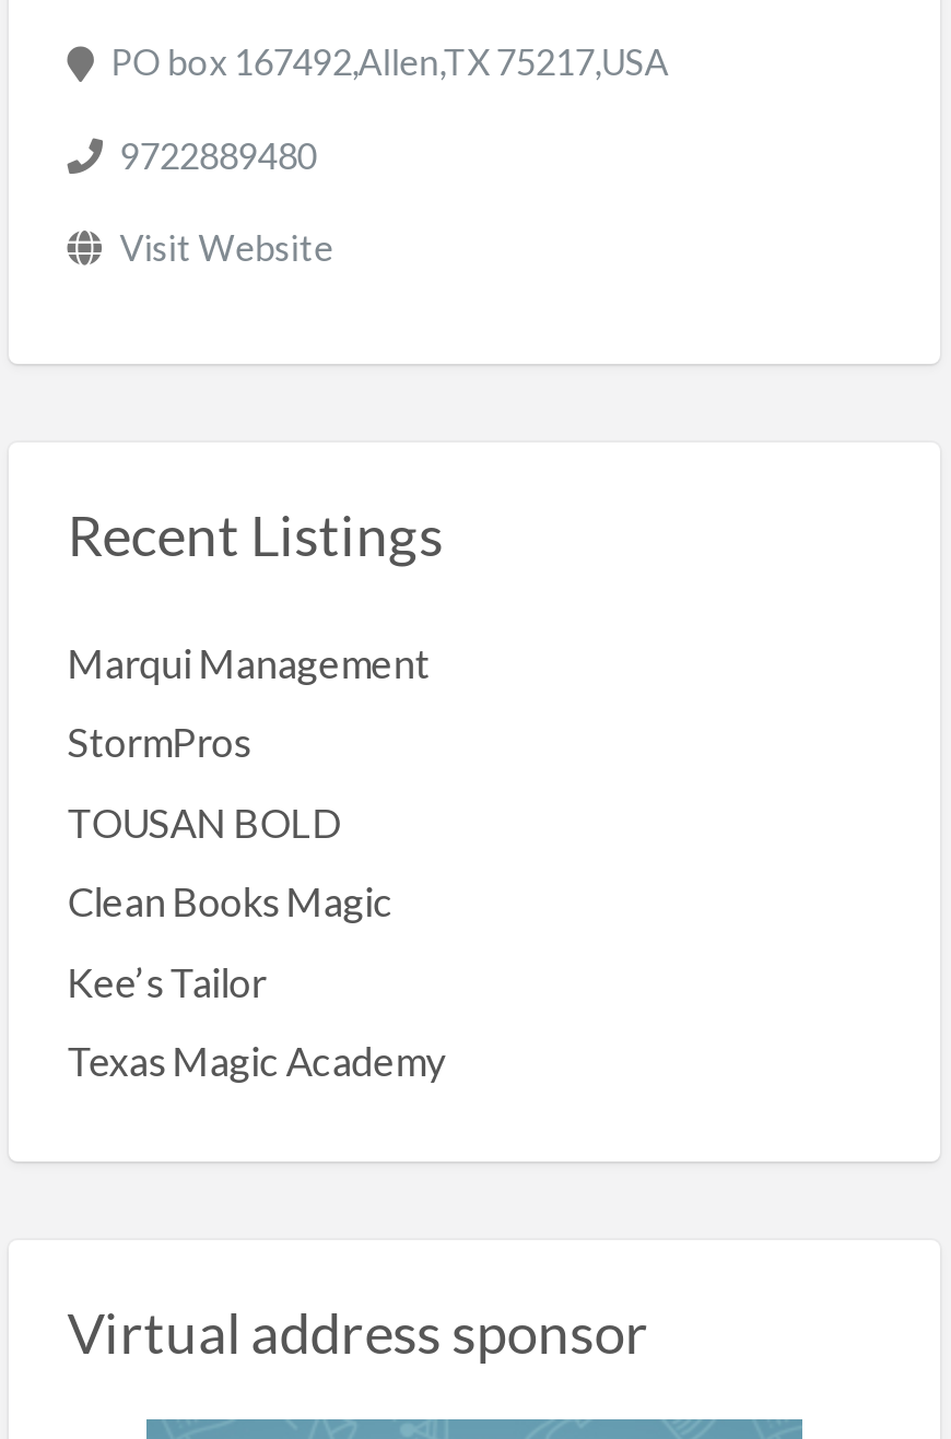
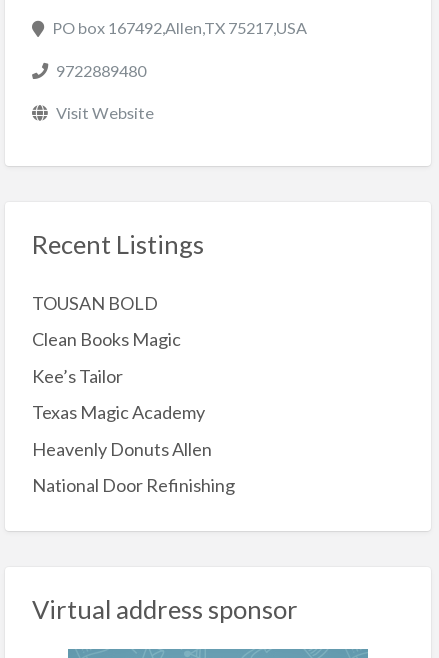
- Marqui Management
- StormPros

moved up: TOUSAN BOLD | Clean Books Magic | Kee’s Tailor | Texas Magic Academy

+ Heavenly Donuts Allen
+ National Door Refinishing
